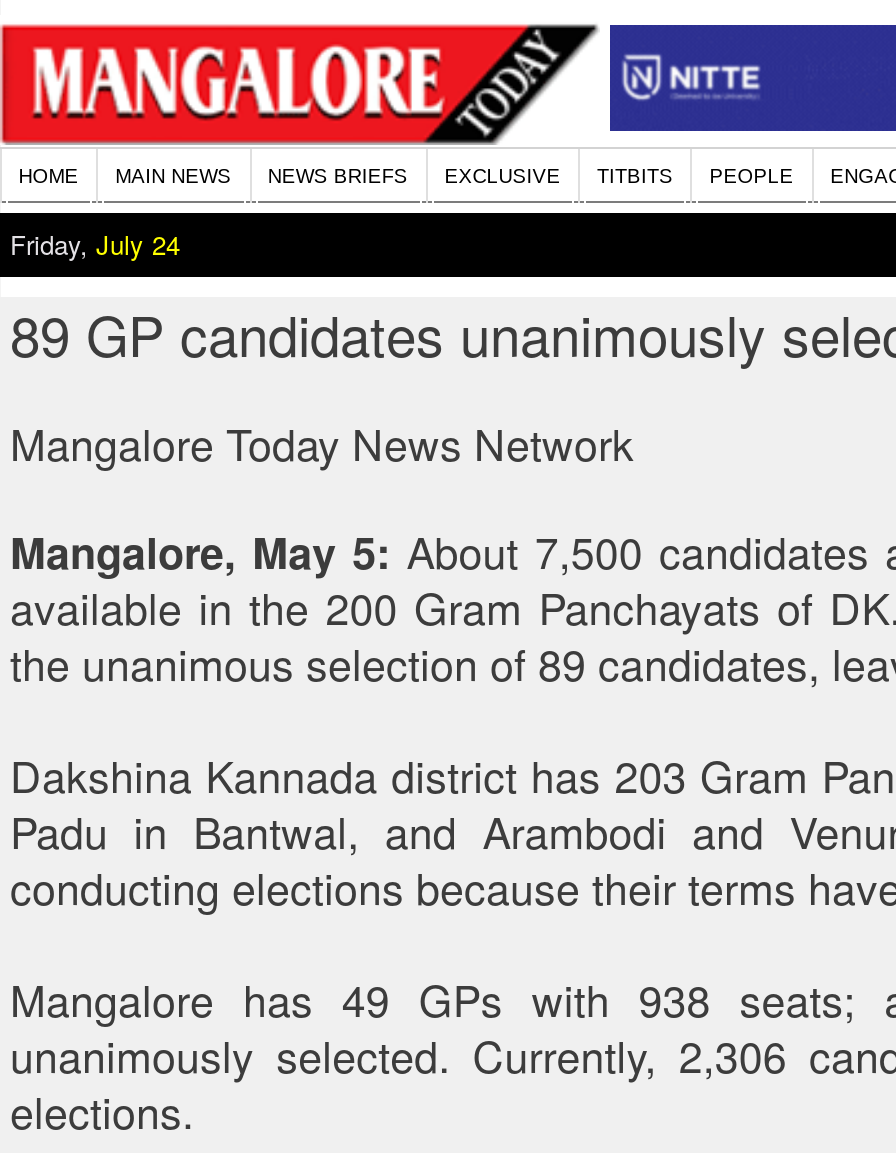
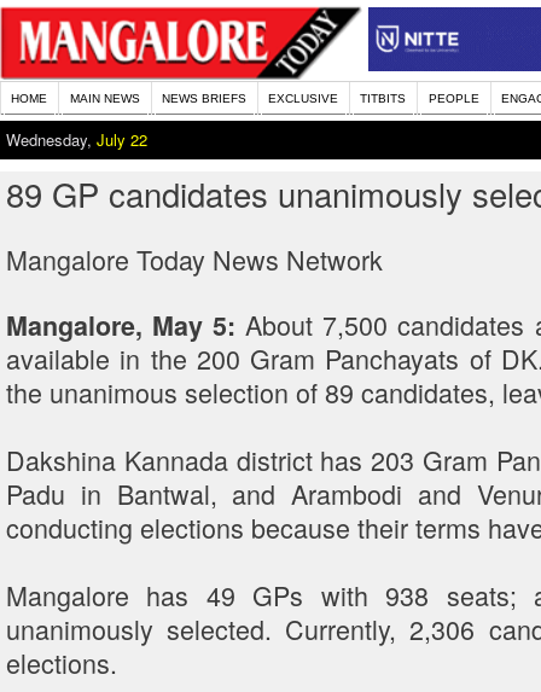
- Friday, July 24
+ Wednesday, July 22
